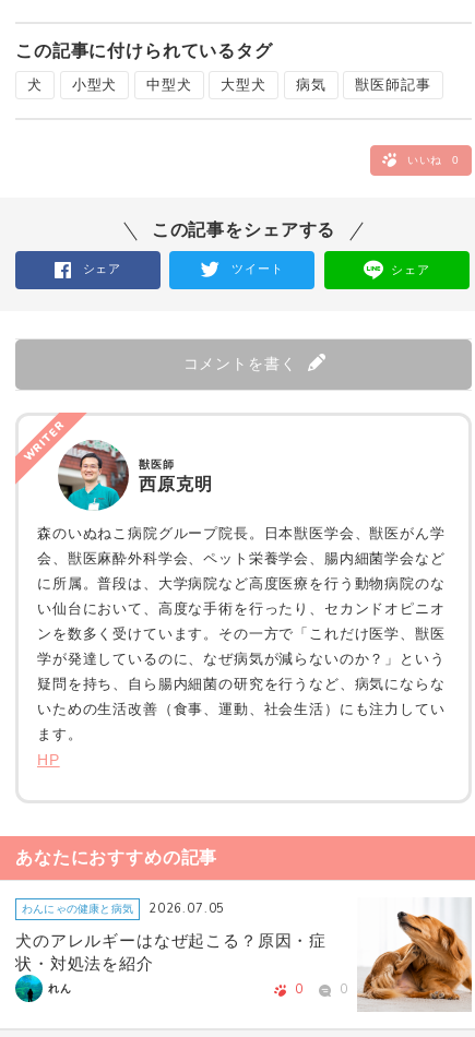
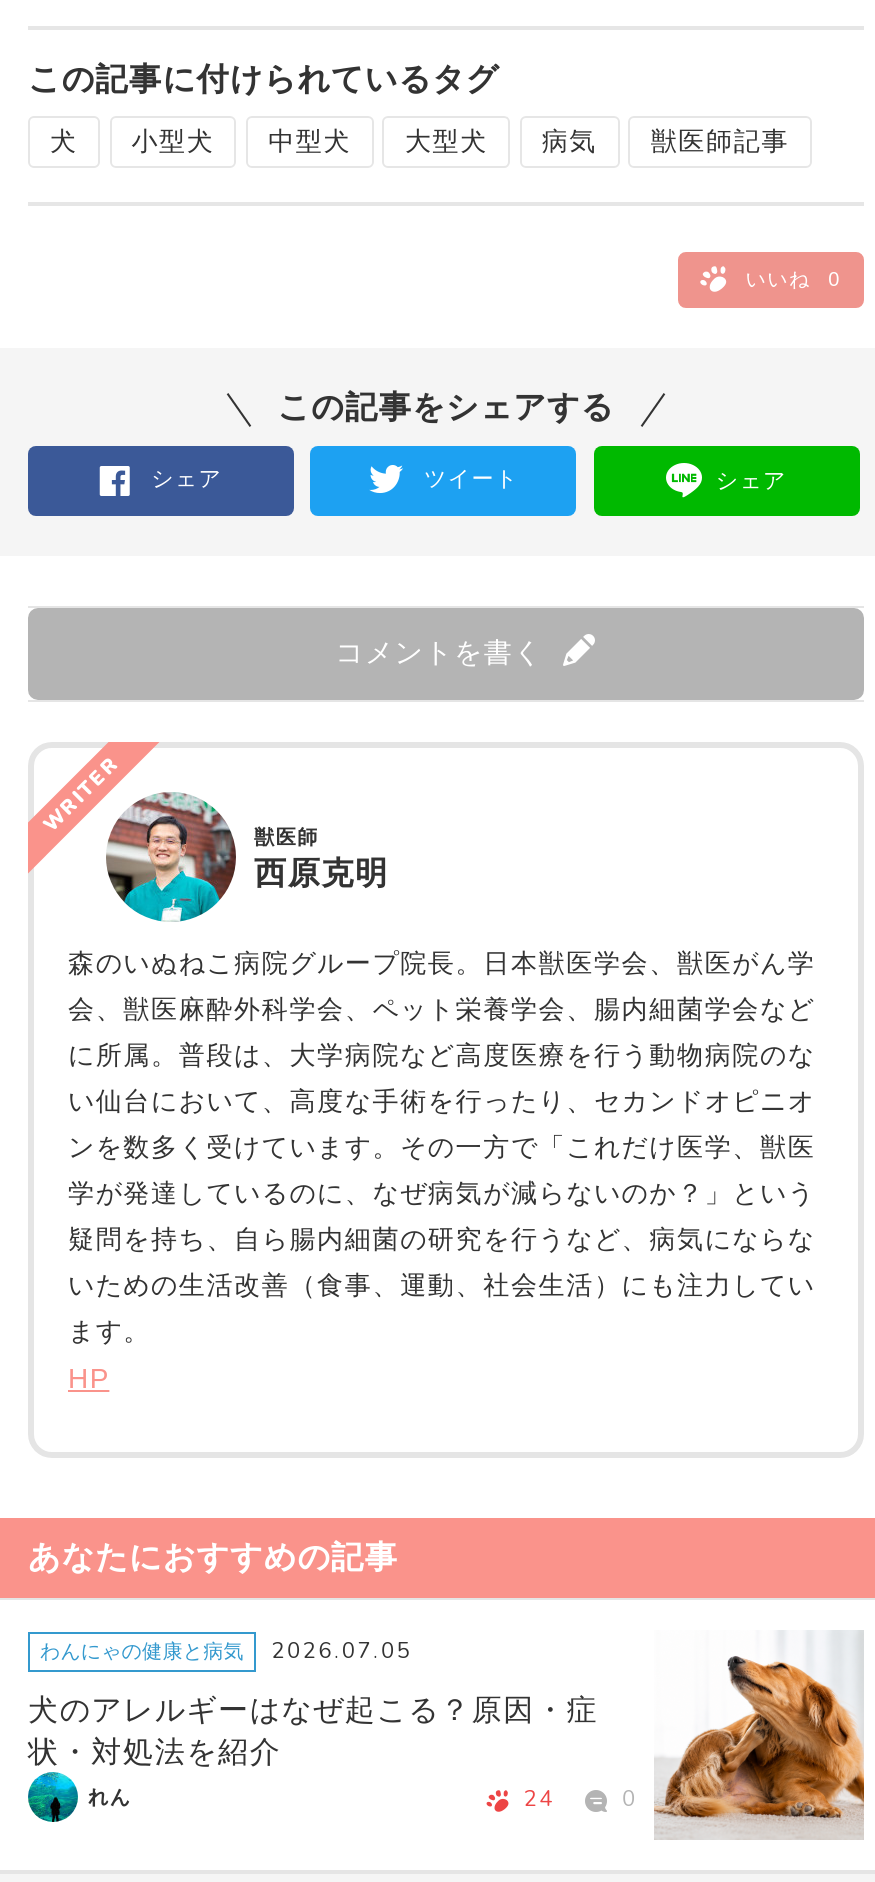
- 0
+ 24
